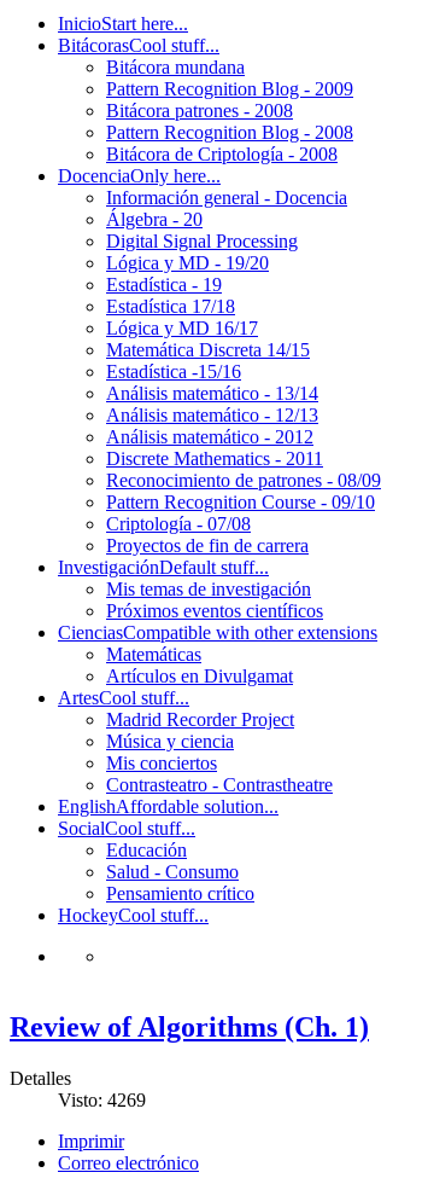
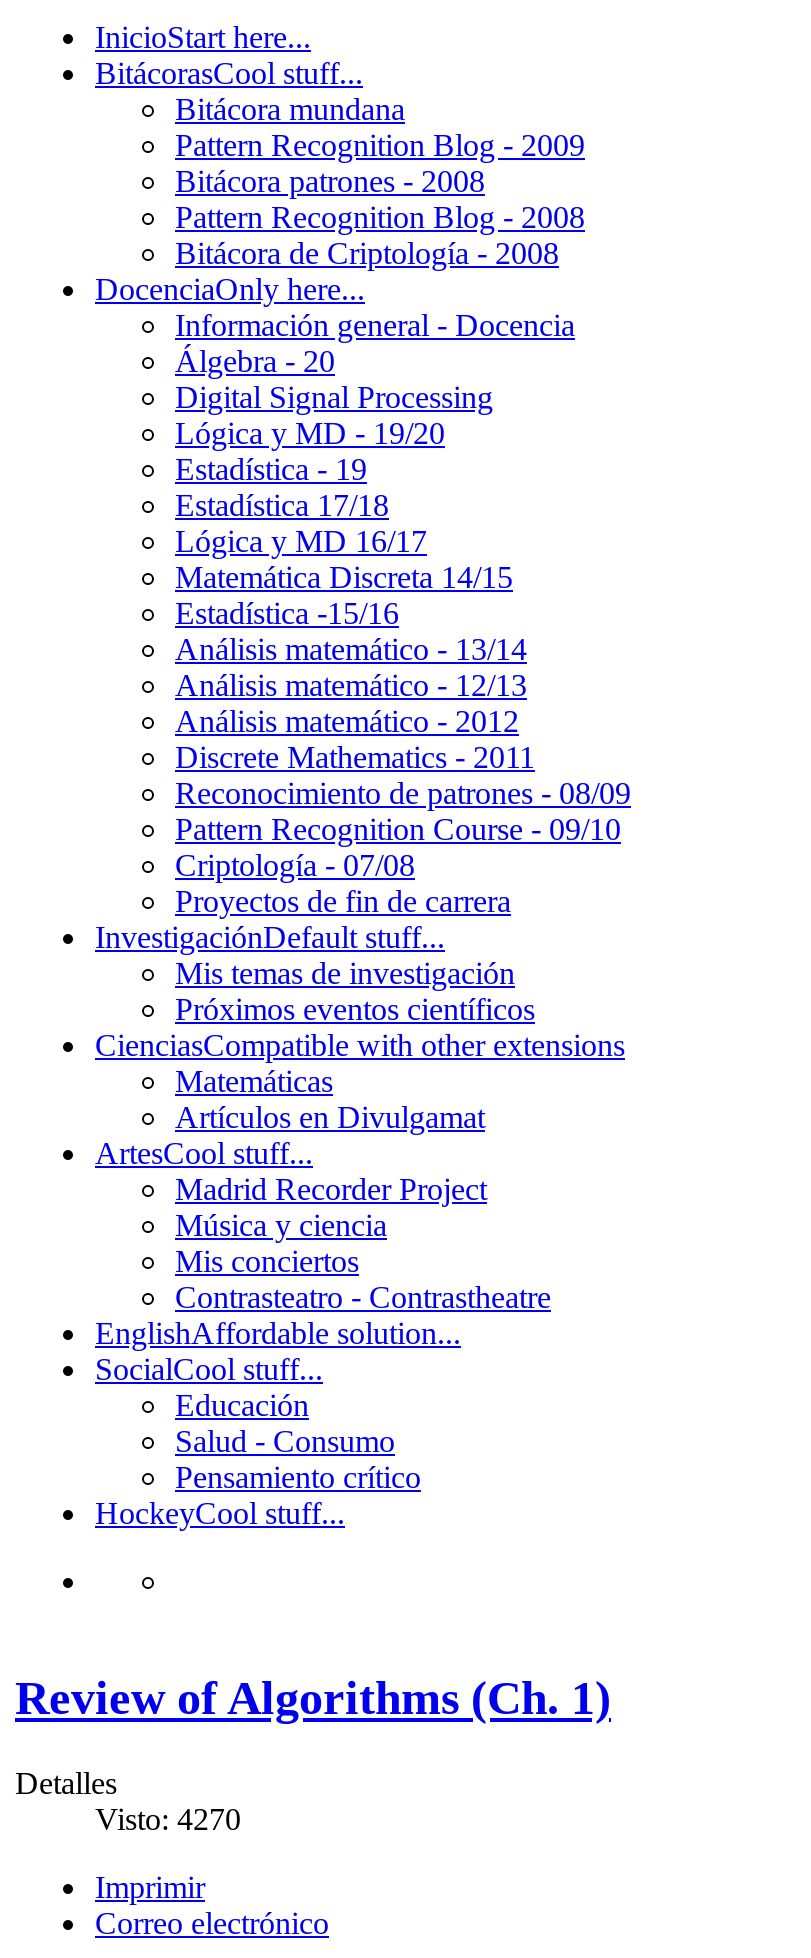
- Visto: 4269
+ Visto: 4270
